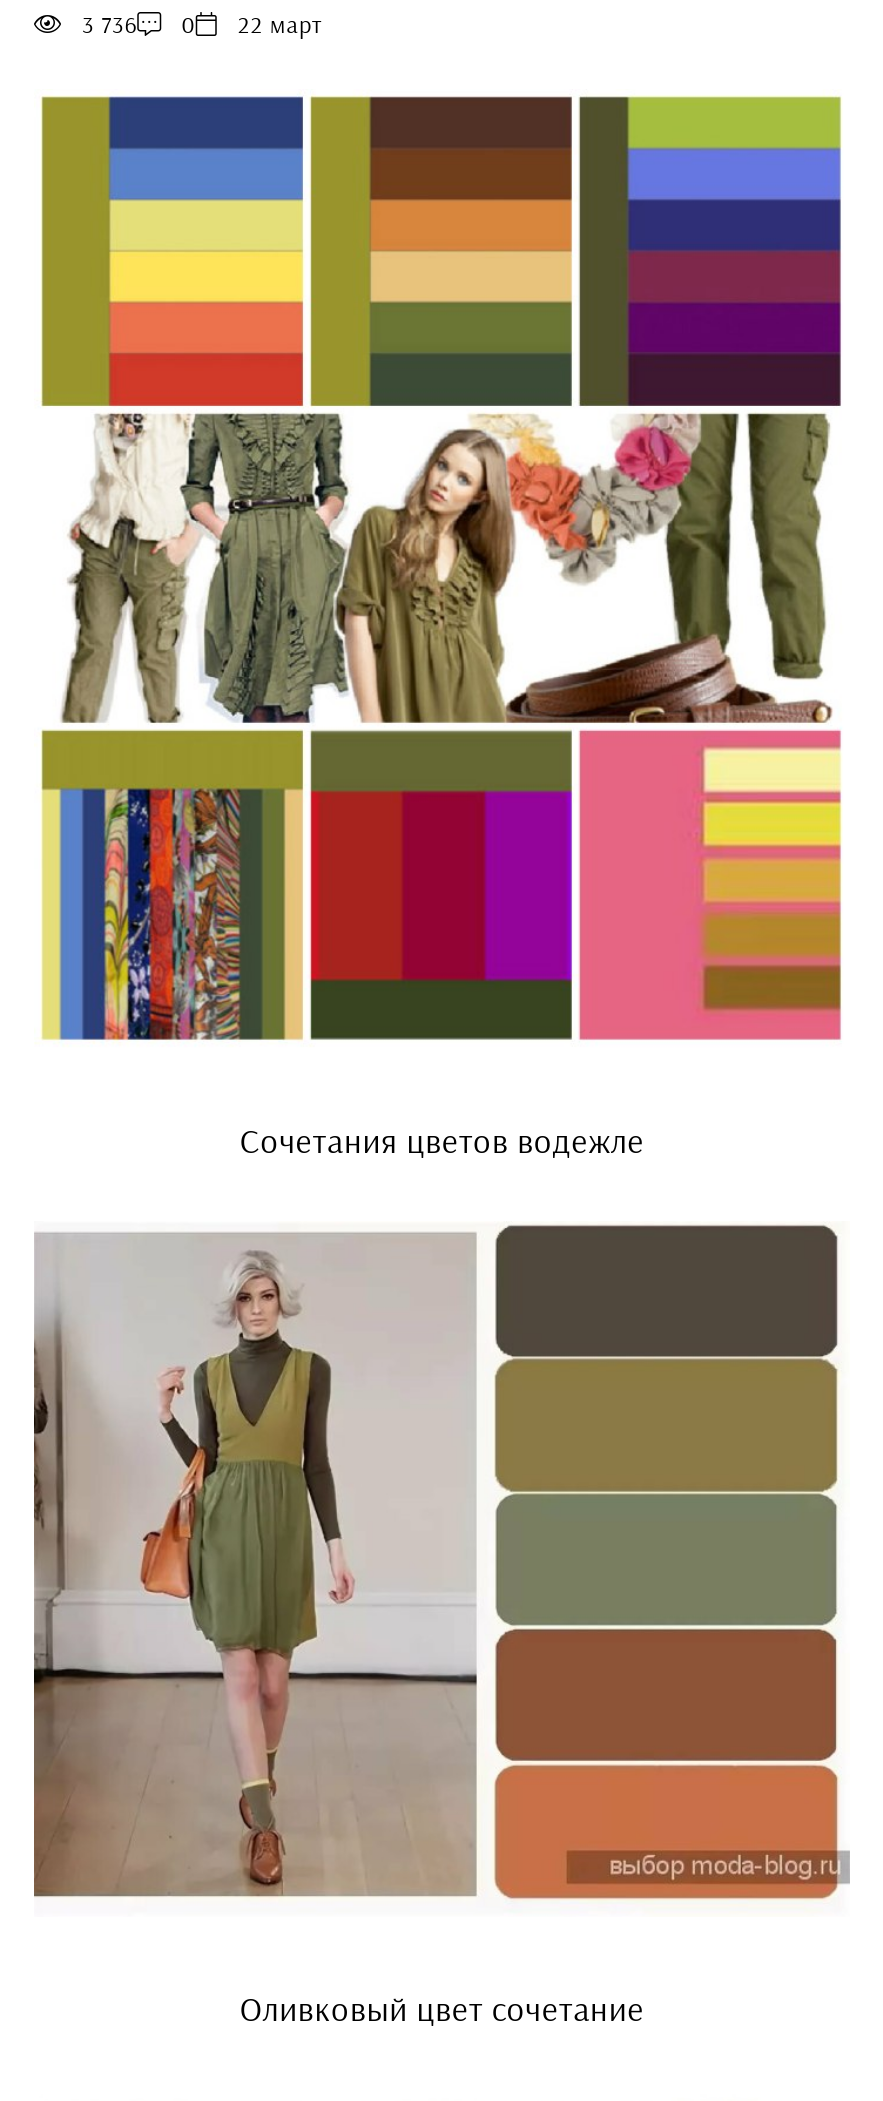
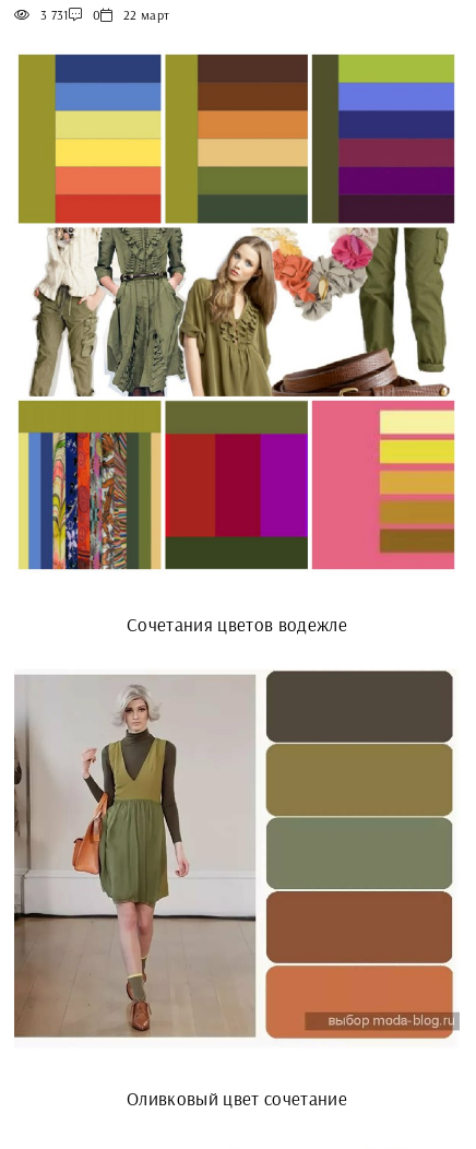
- 3 736
+ 3 731
